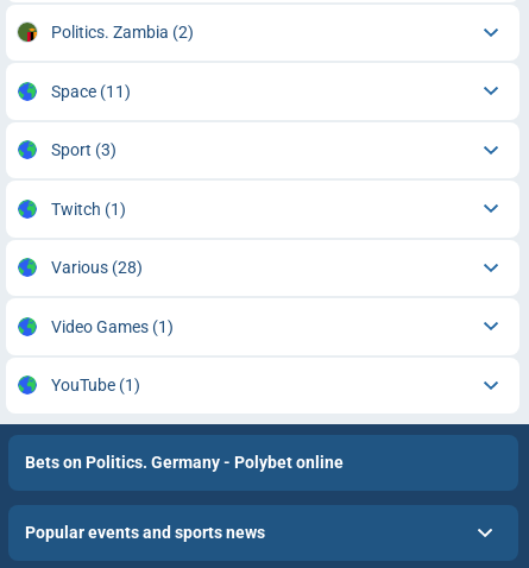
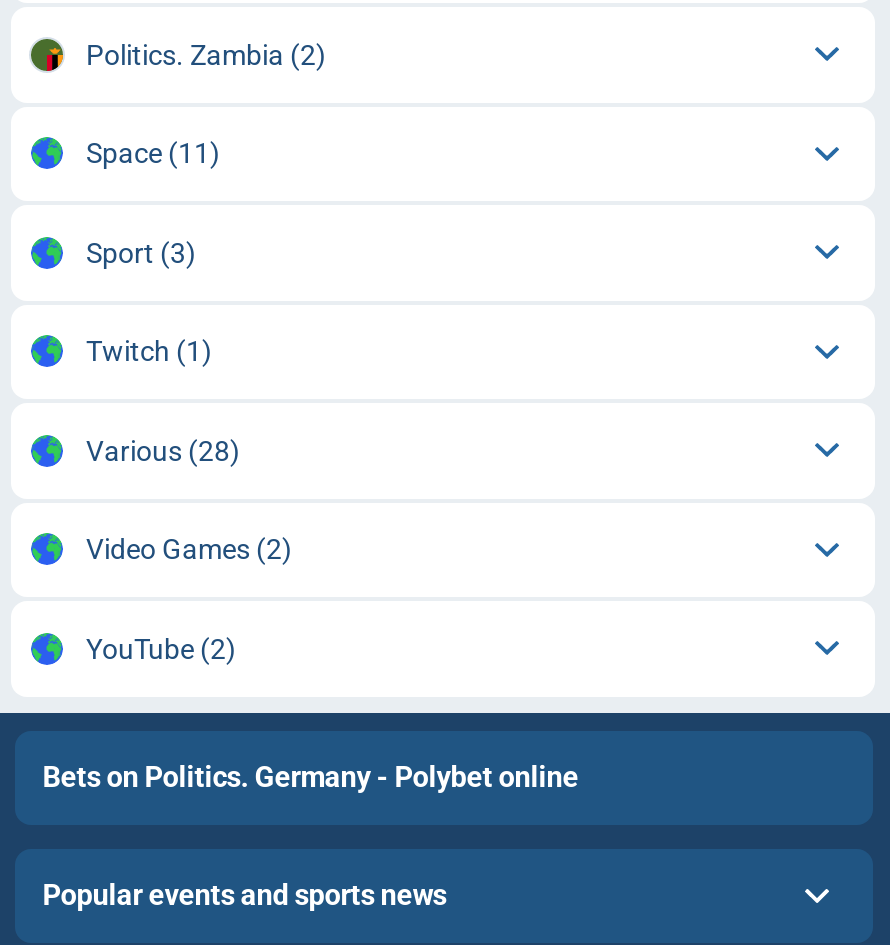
- Video Games (1)
+ Video Games (2)

- YouTube (1)
+ YouTube (2)
